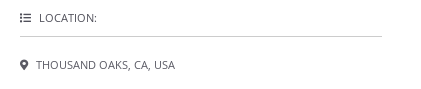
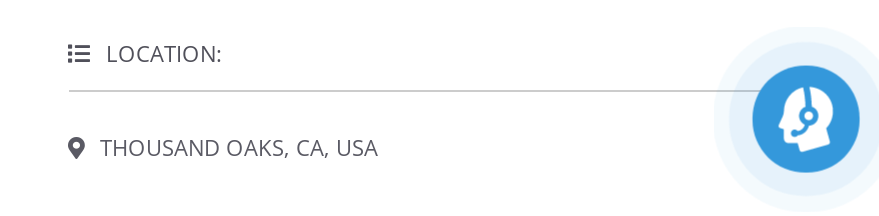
+ [image]
